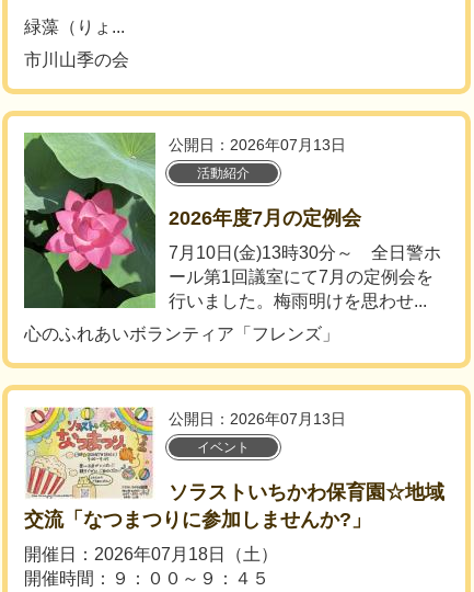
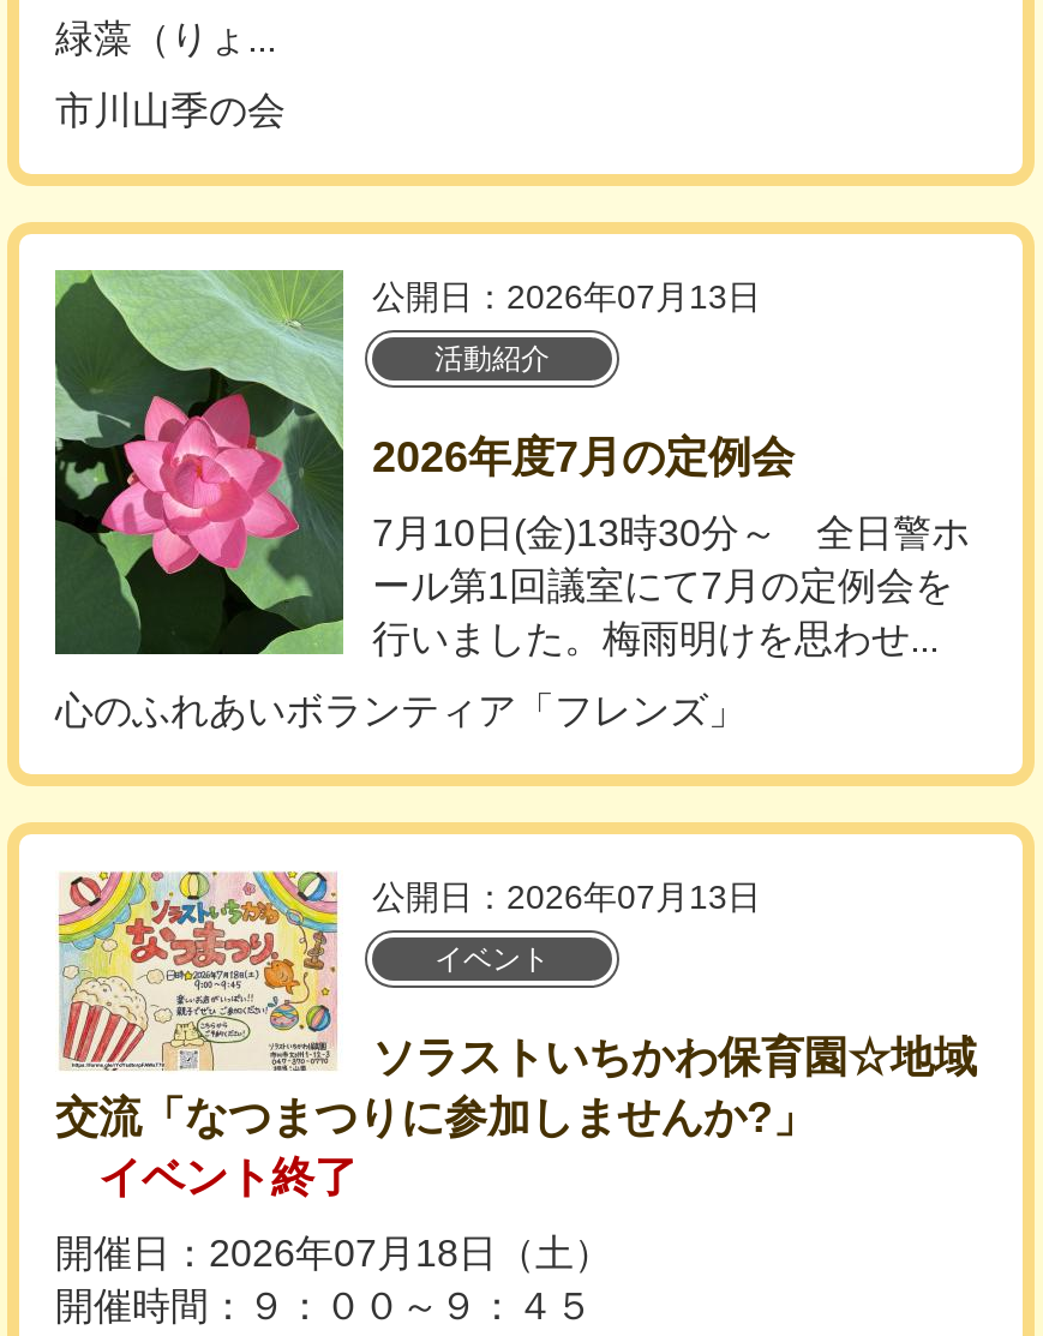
+ イベント終了
